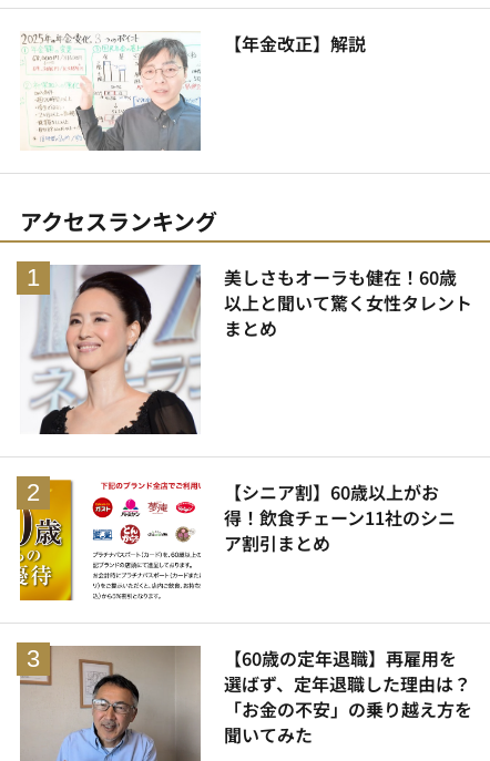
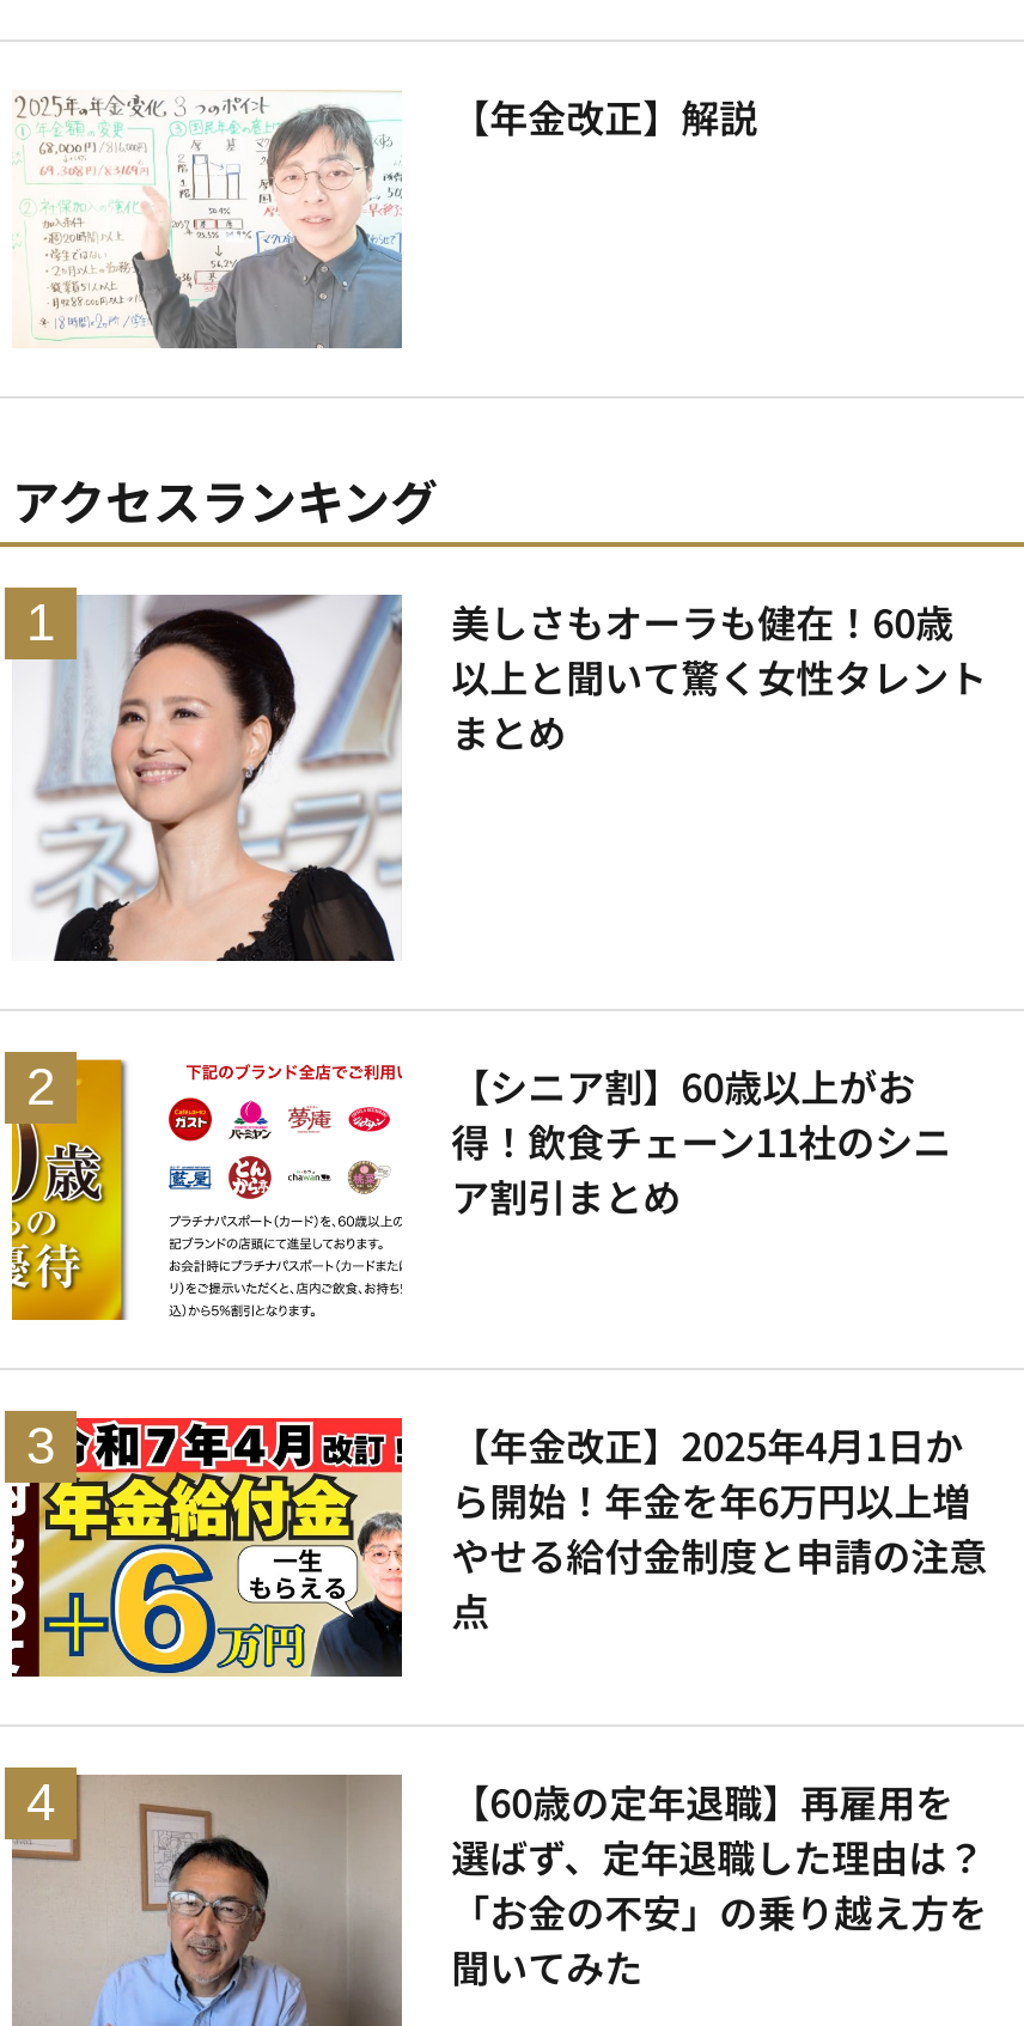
+ [image]
+ 【年金改正】2025年4月1日か
+ ら開始！年金を年6万円以上増
+ やせる給付金制度と申請の注意
+ 点
